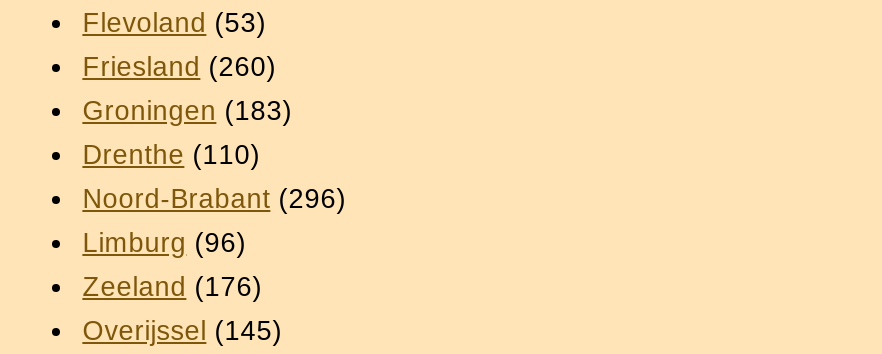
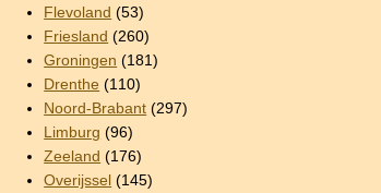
- Groningen (183)
+ Groningen (181)

- Noord-Brabant (296)
+ Noord-Brabant (297)
